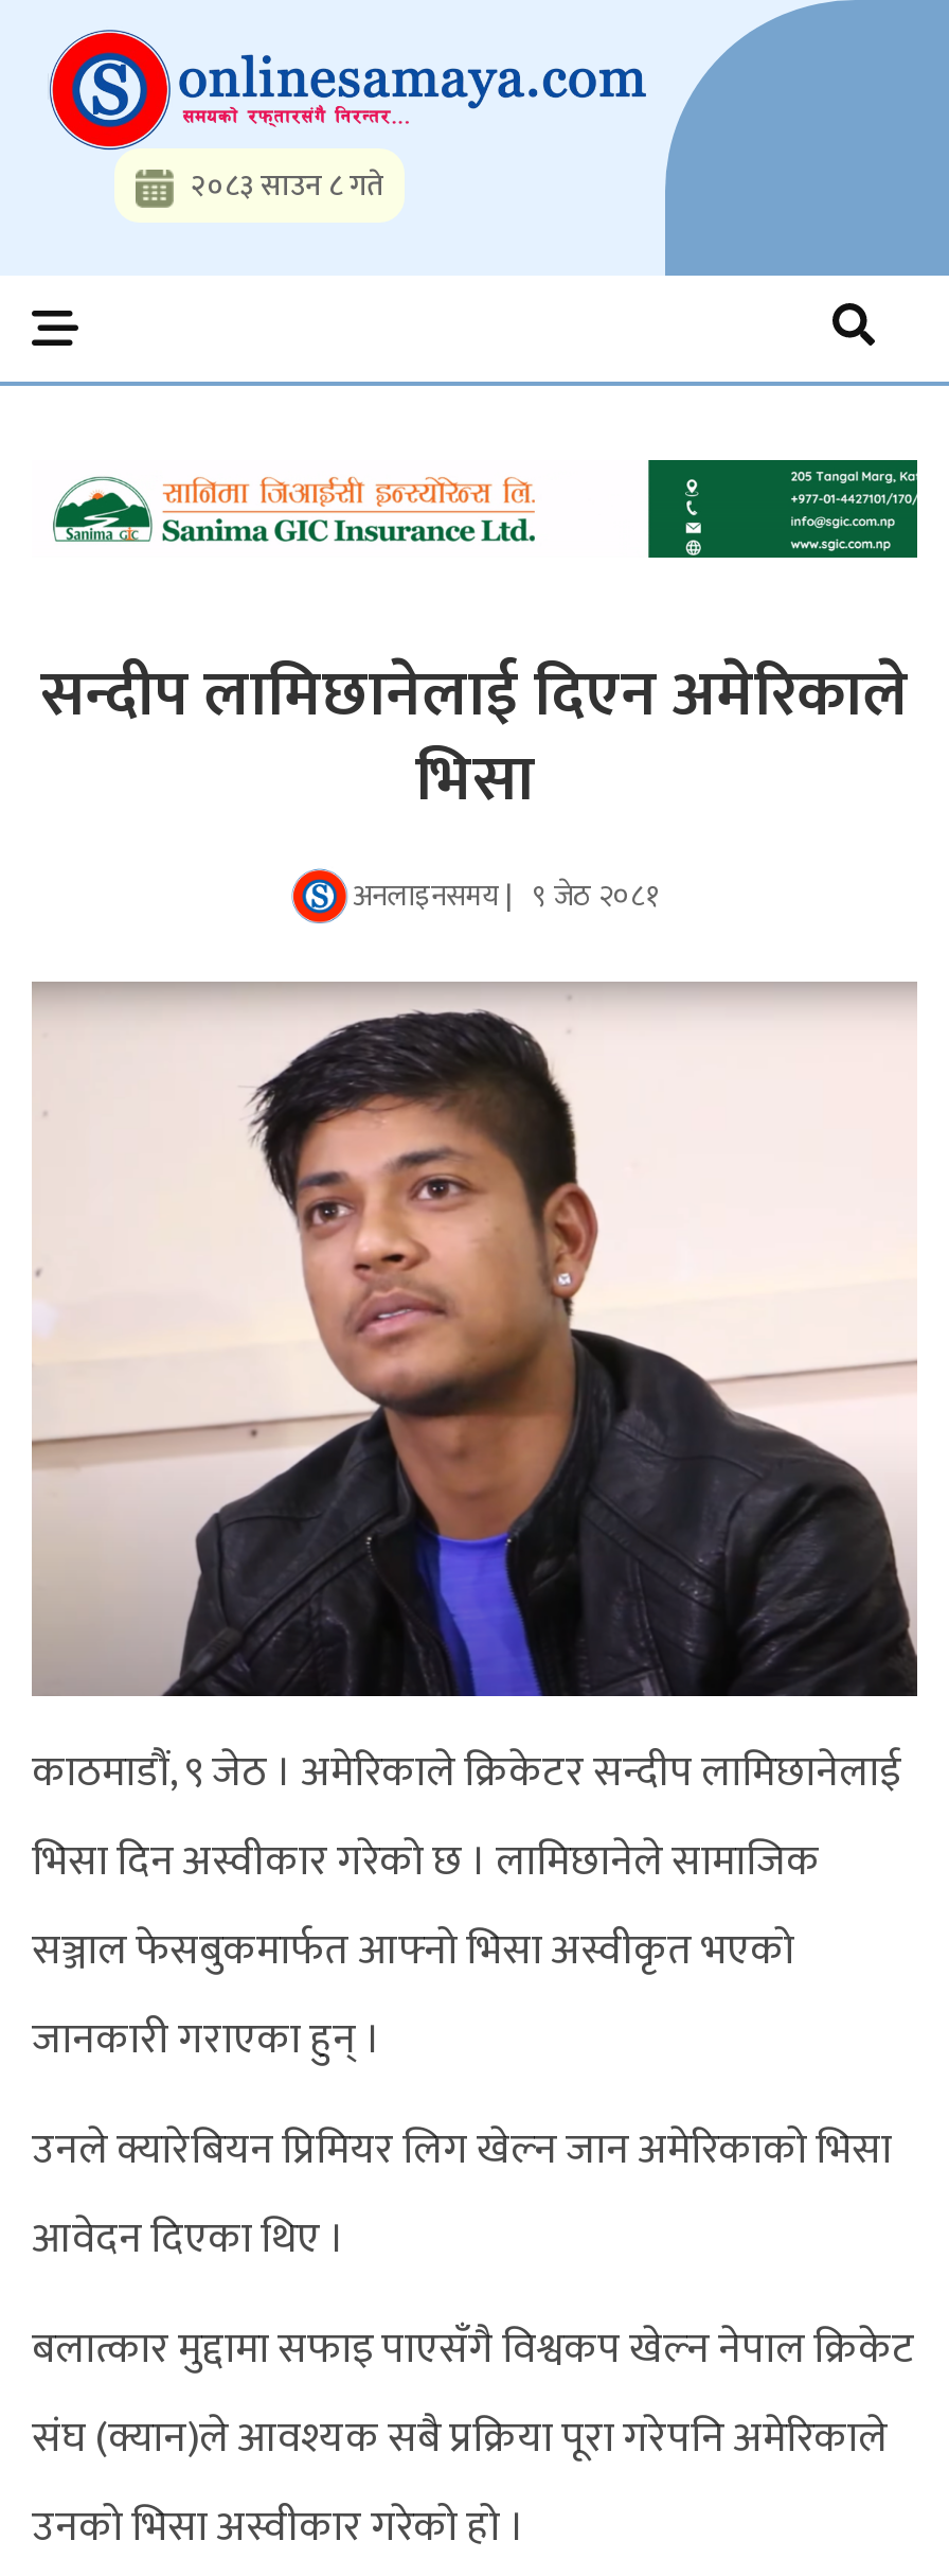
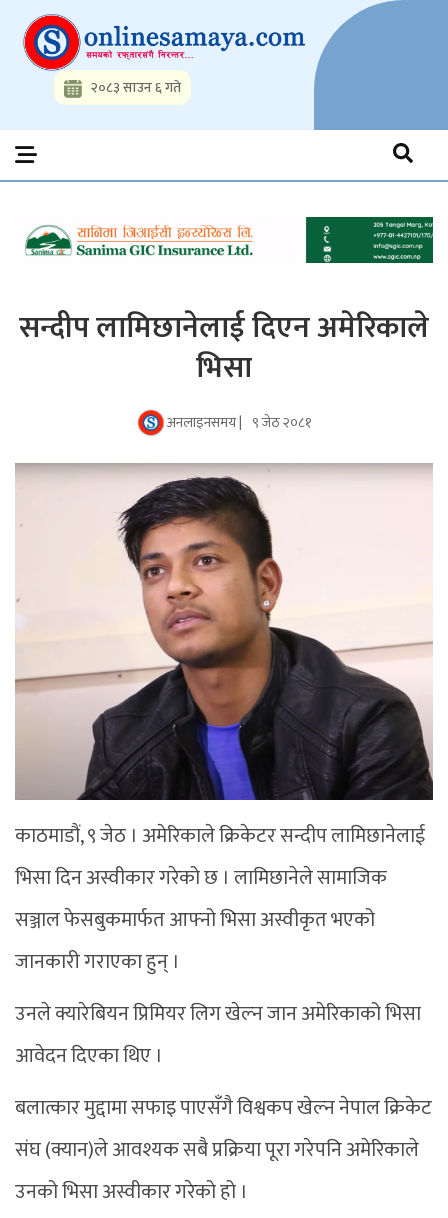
- २०८३ साउन ८ गते
+ २०८३ साउन ६ गते
